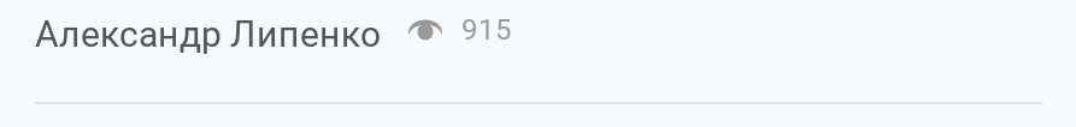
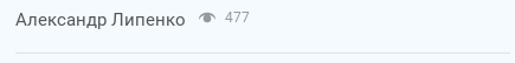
- 915
+ 477
